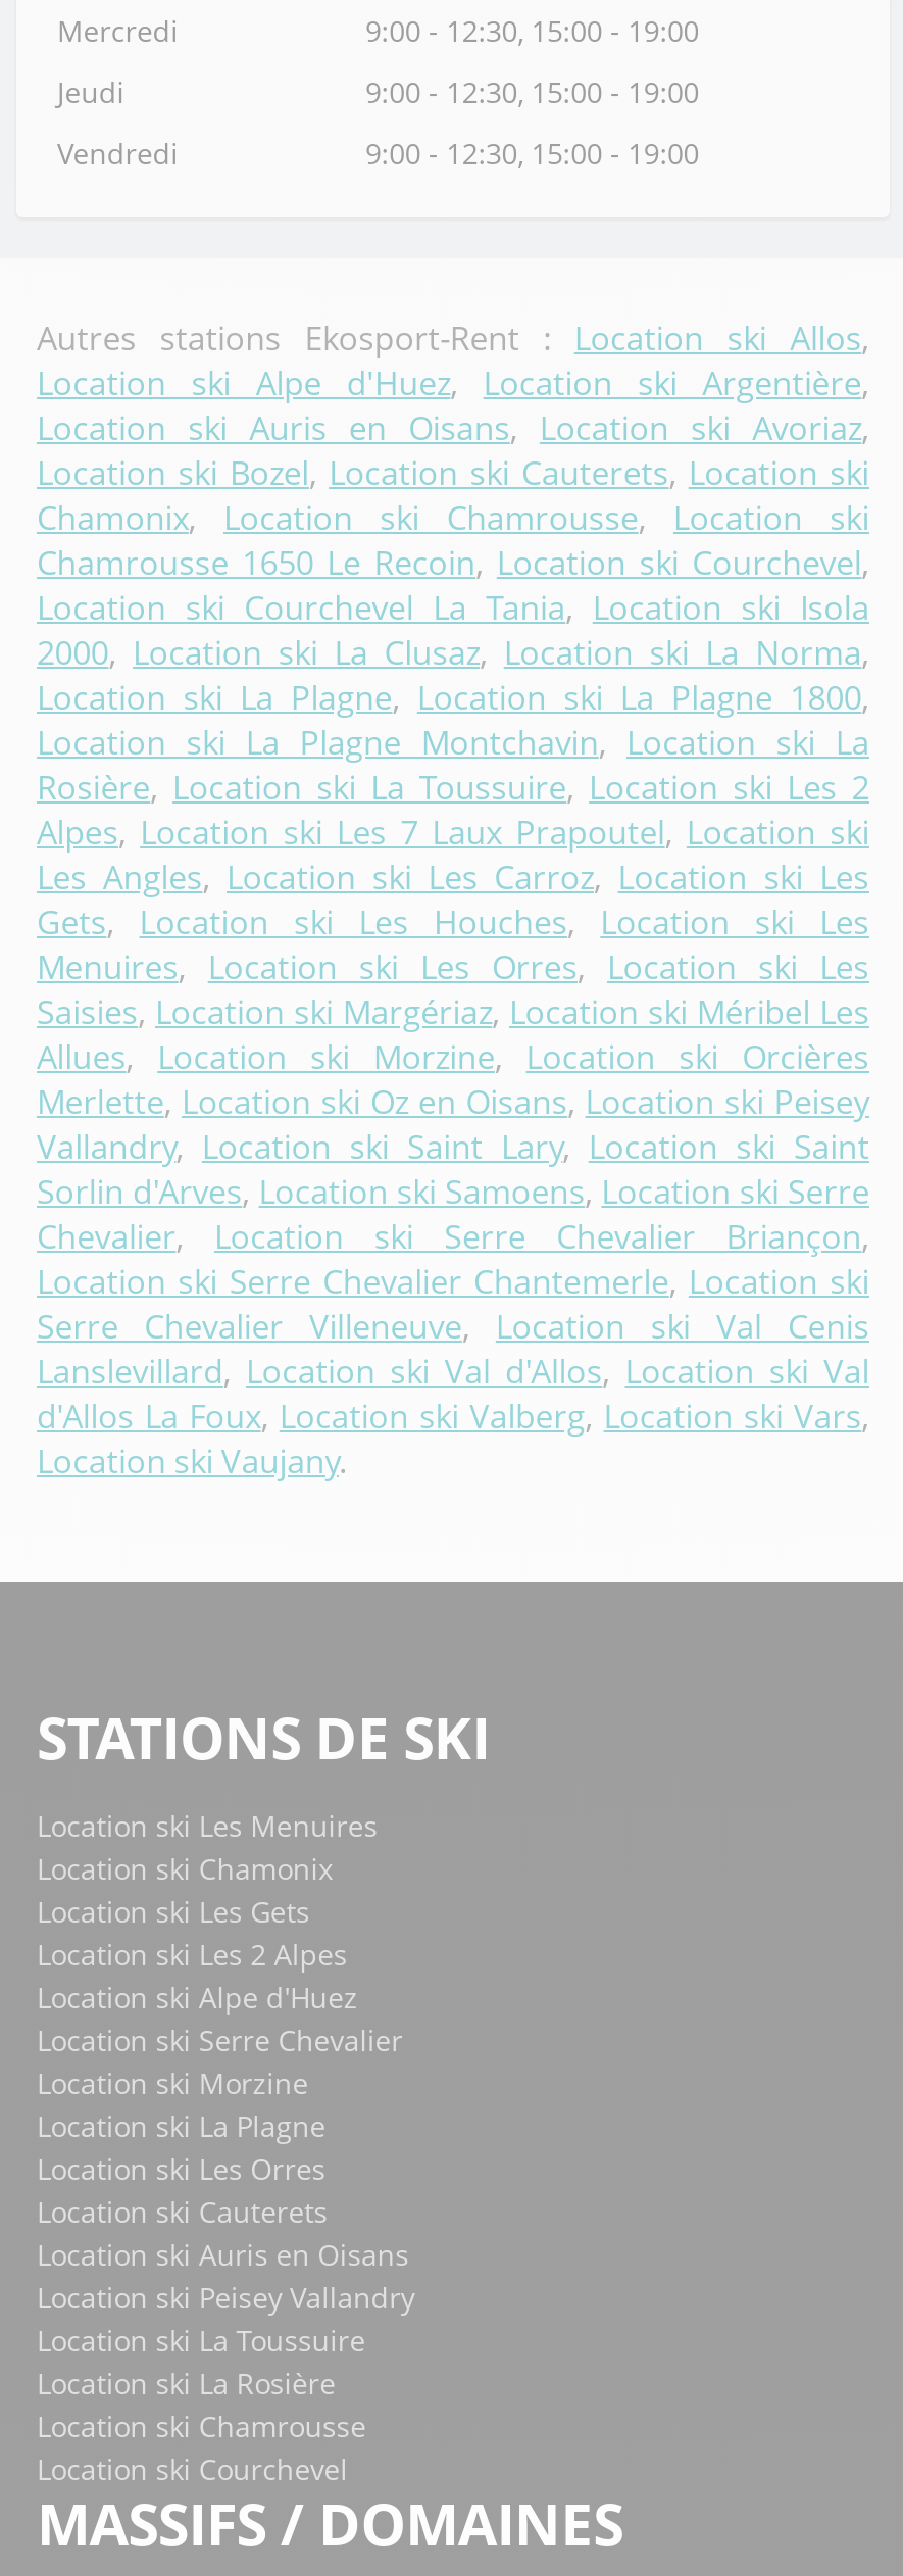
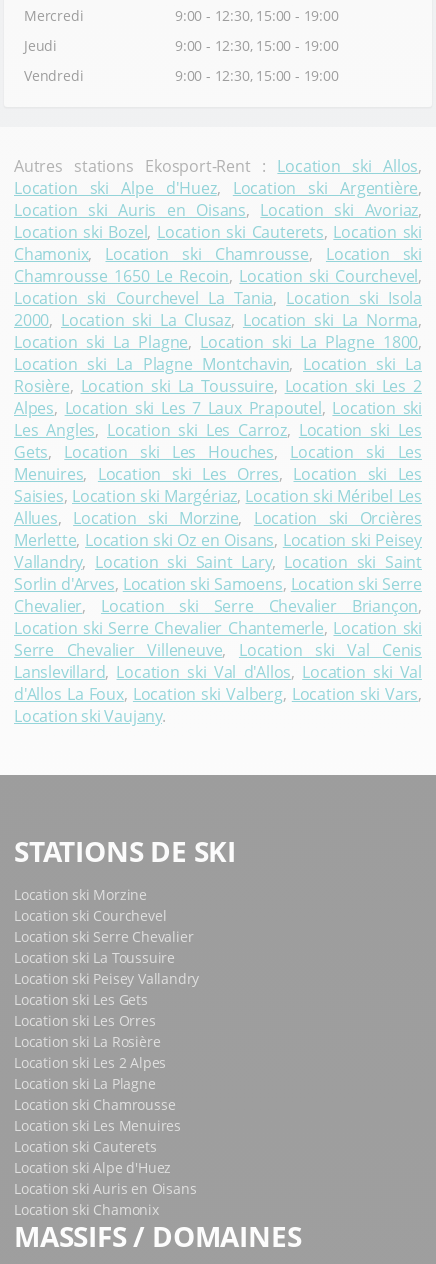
moved down: Location ski Les Menuires

moved down: Location ski Chamonix

moved down: Location ski Les Gets

moved down: Location ski Les 2 Alpes

moved down: Location ski Alpe d'Huez

moved down: Location ski Serre Chevalier

moved up: Location ski Morzine

moved down: Location ski La Plagne | Location ski Chamrousse

moved down: Location ski Les Orres | Location ski La Rosière

moved down: Location ski Cauterets

moved down: Location ski Auris en Oisans

moved down: Location ski La Toussuire | Location ski Peisey Vallandry

moved up: Location ski Courchevel
